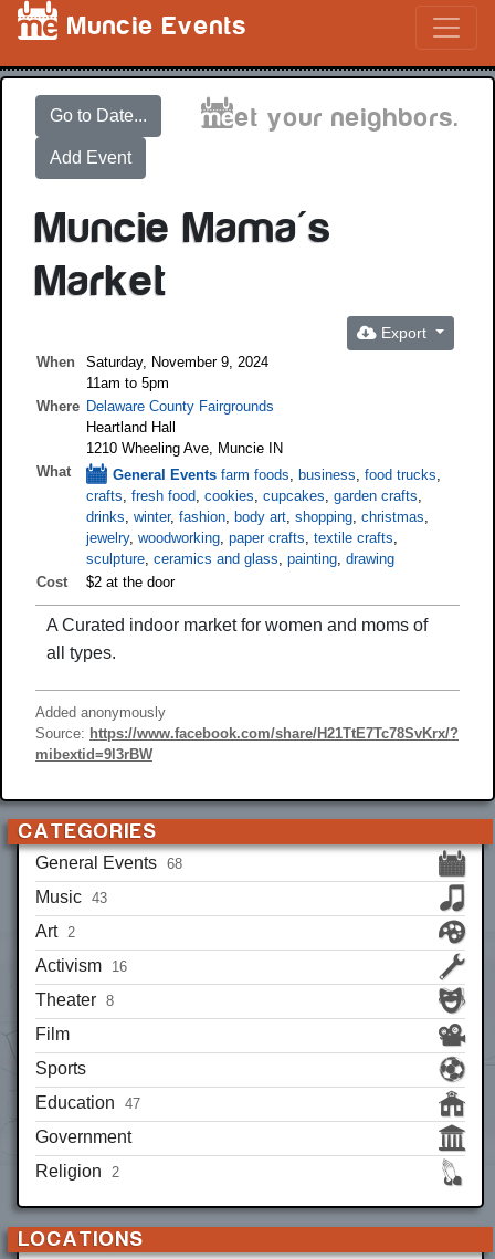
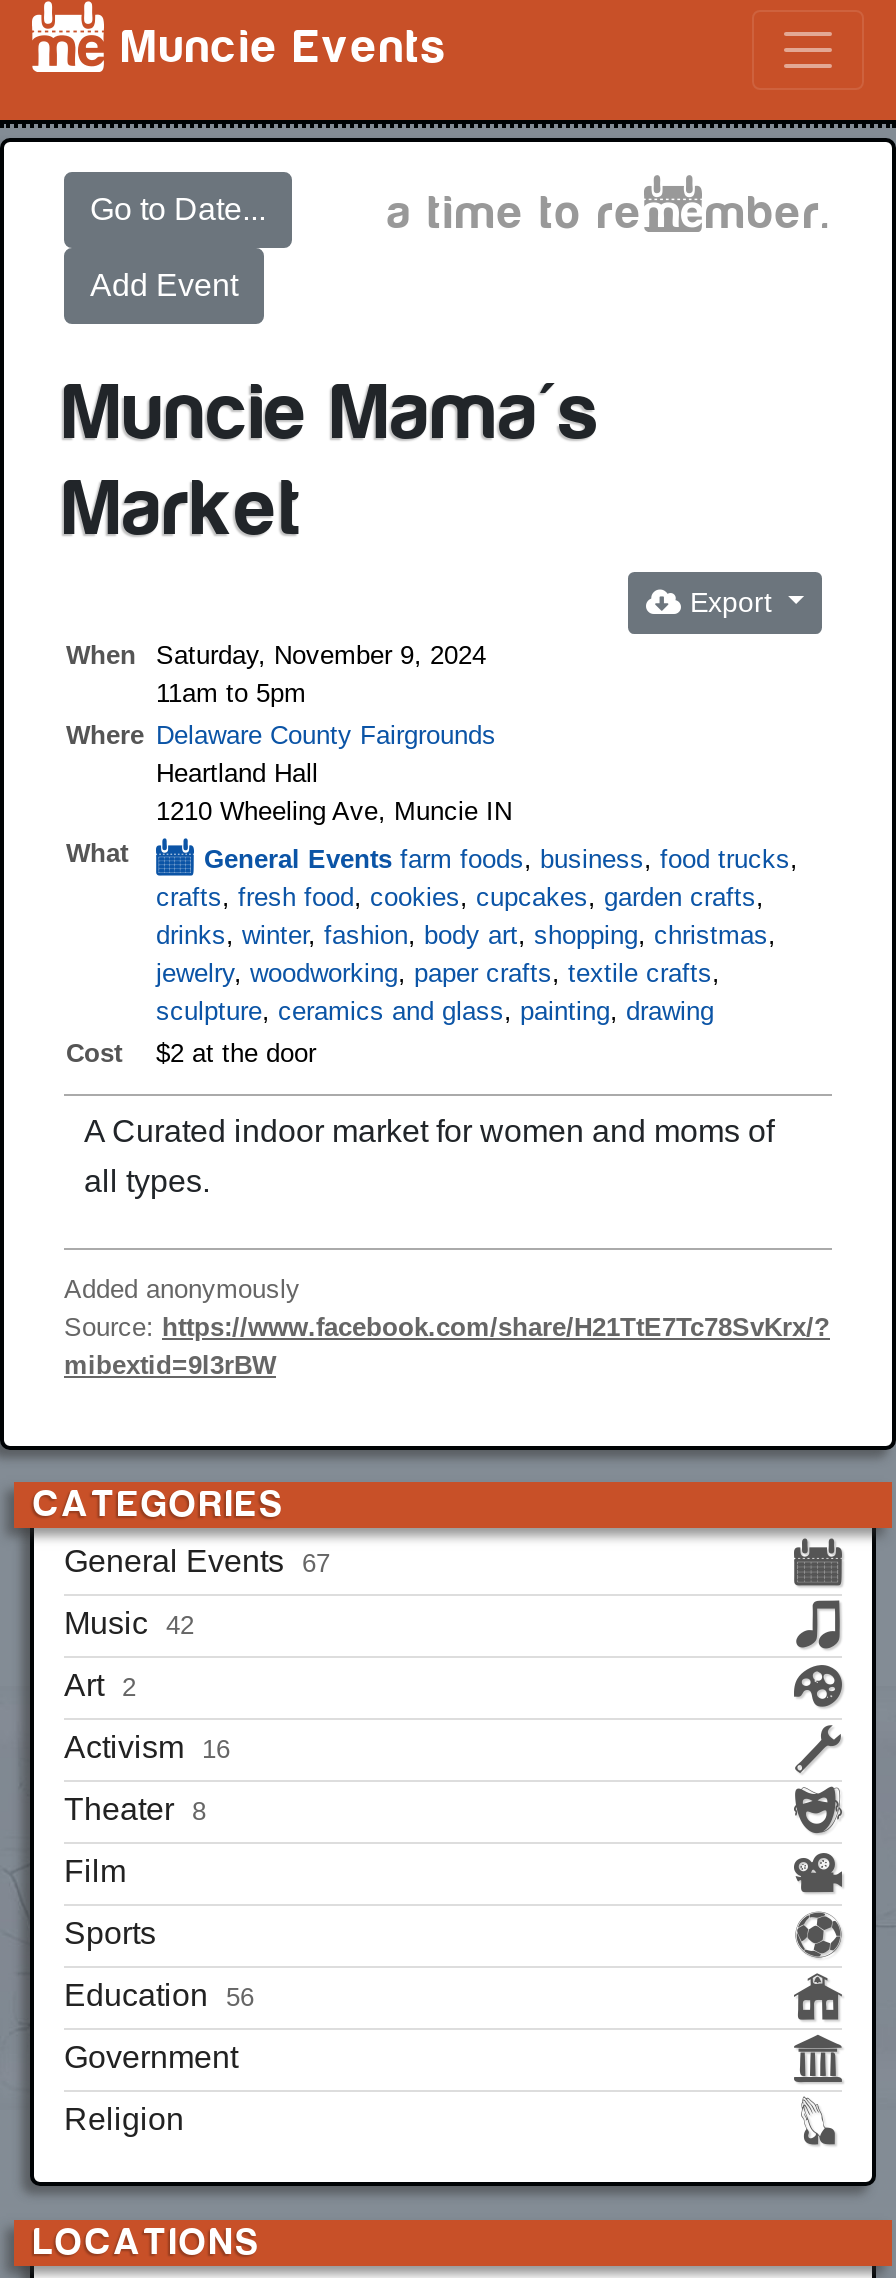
- et your neighbors.
+ a time to re
+ mber.

- General Events 68
+ General Events 67

- Music 43
+ Music 42

- Education 47
+ Education 56

- Religion 2
+ Religion
